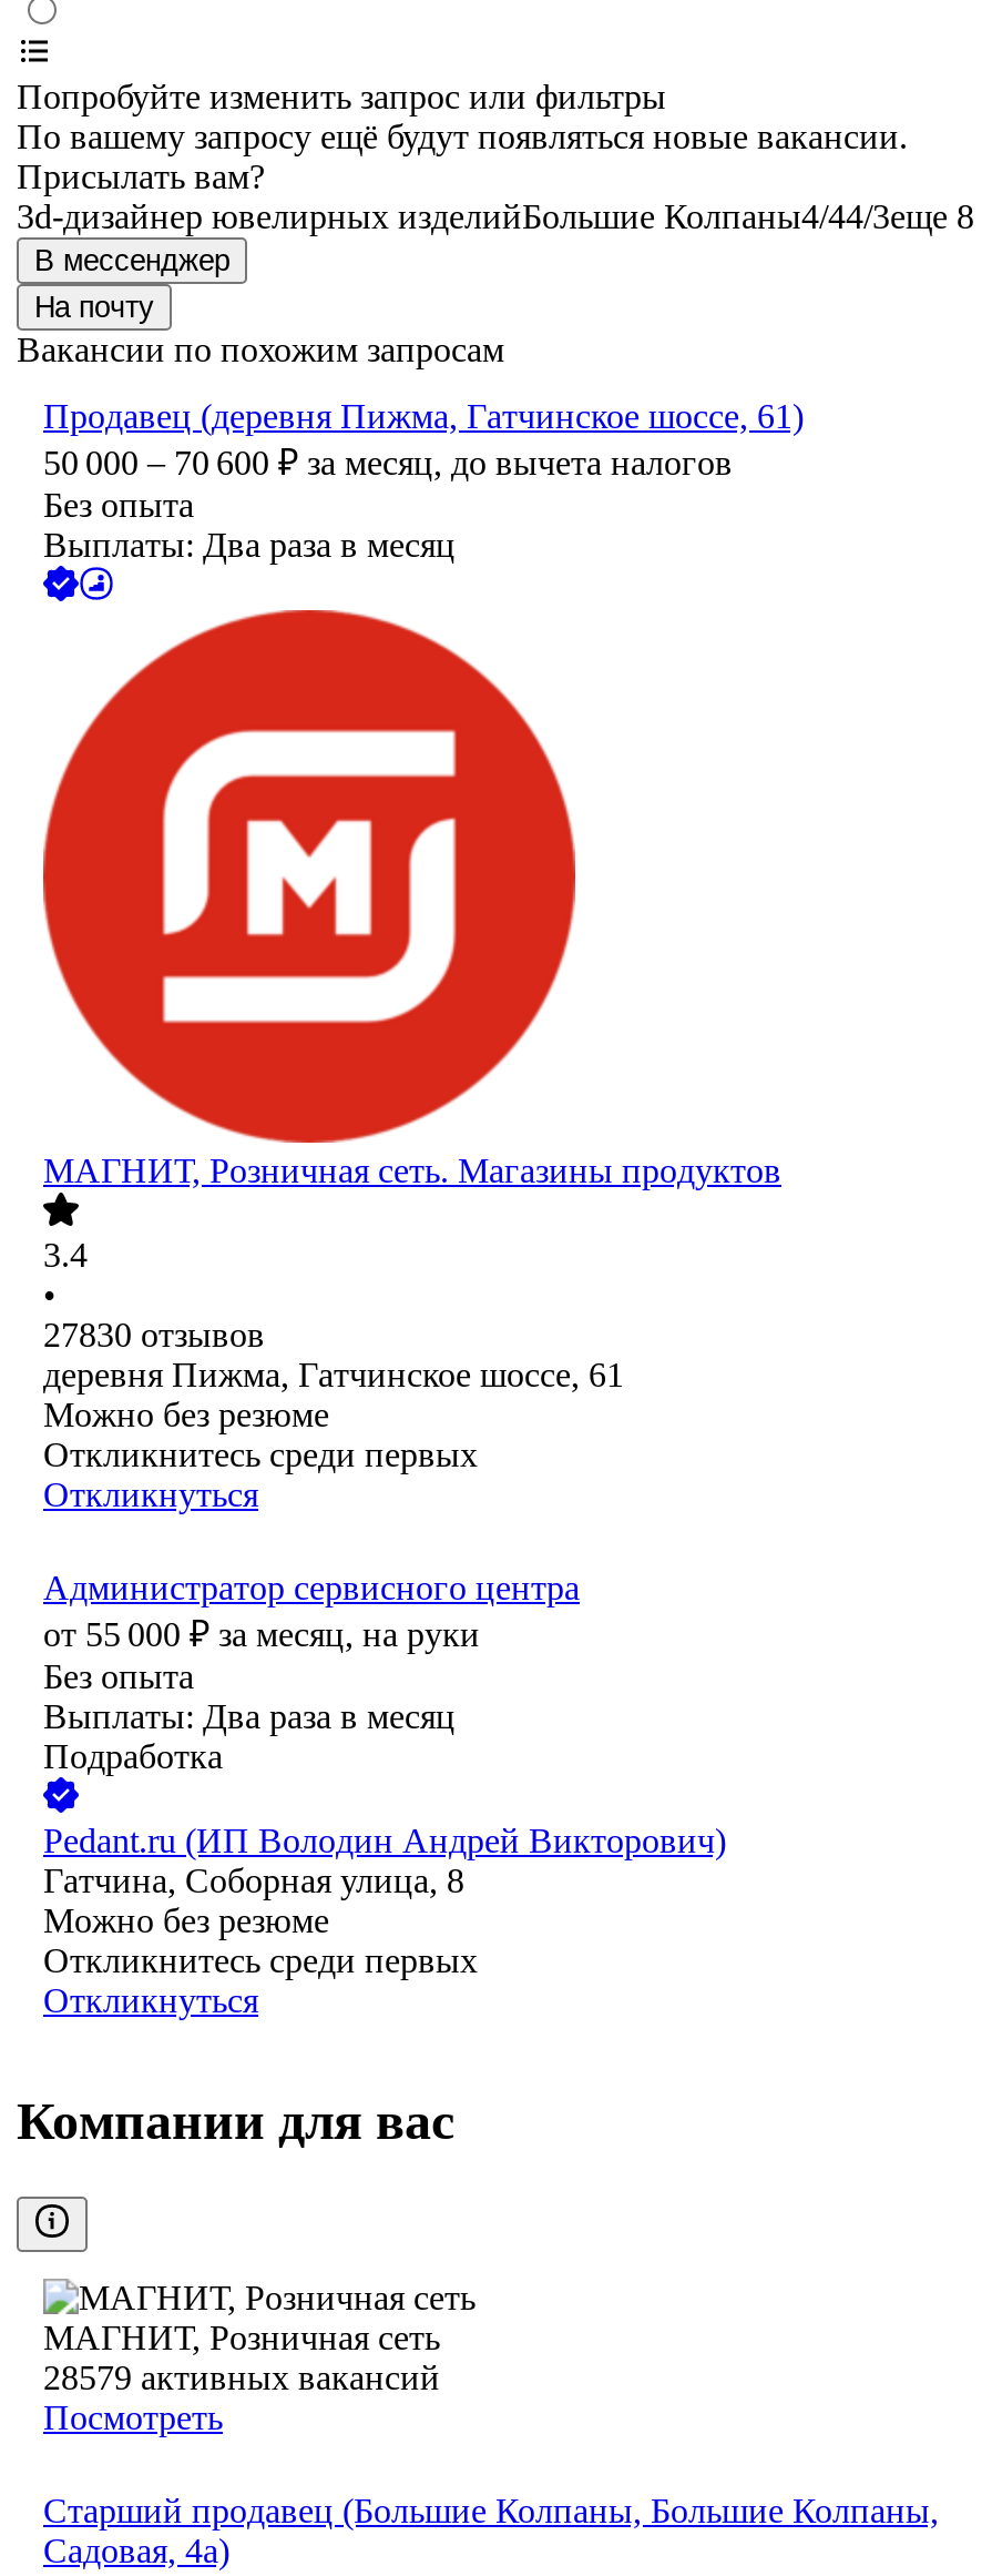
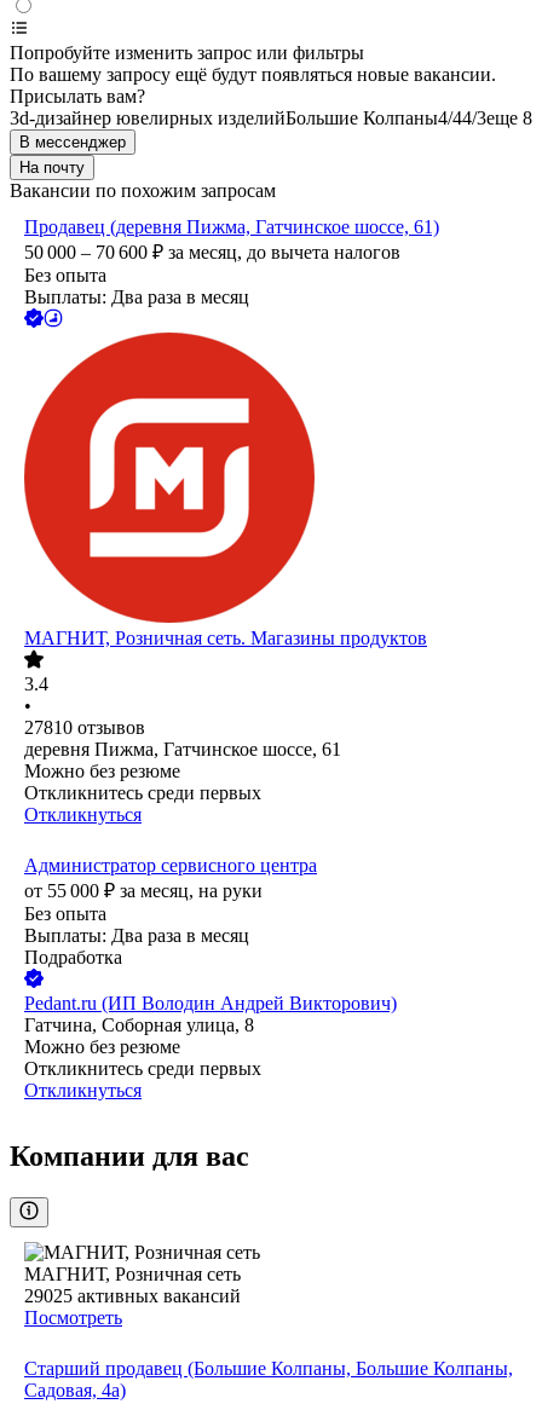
- 27830 отзывов
+ 27810 отзывов

- 28579 активных вакансий
+ 29025 активных вакансий
